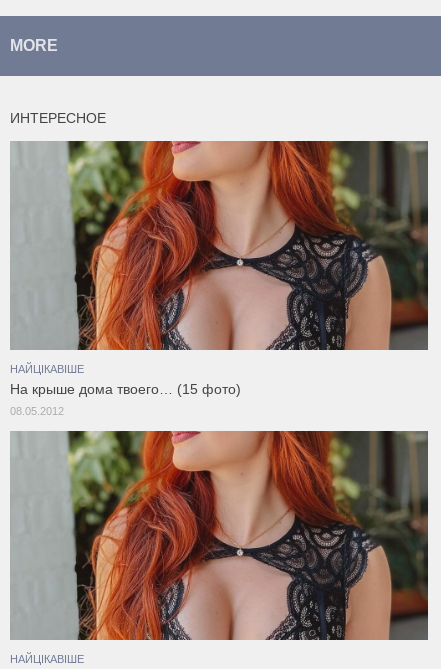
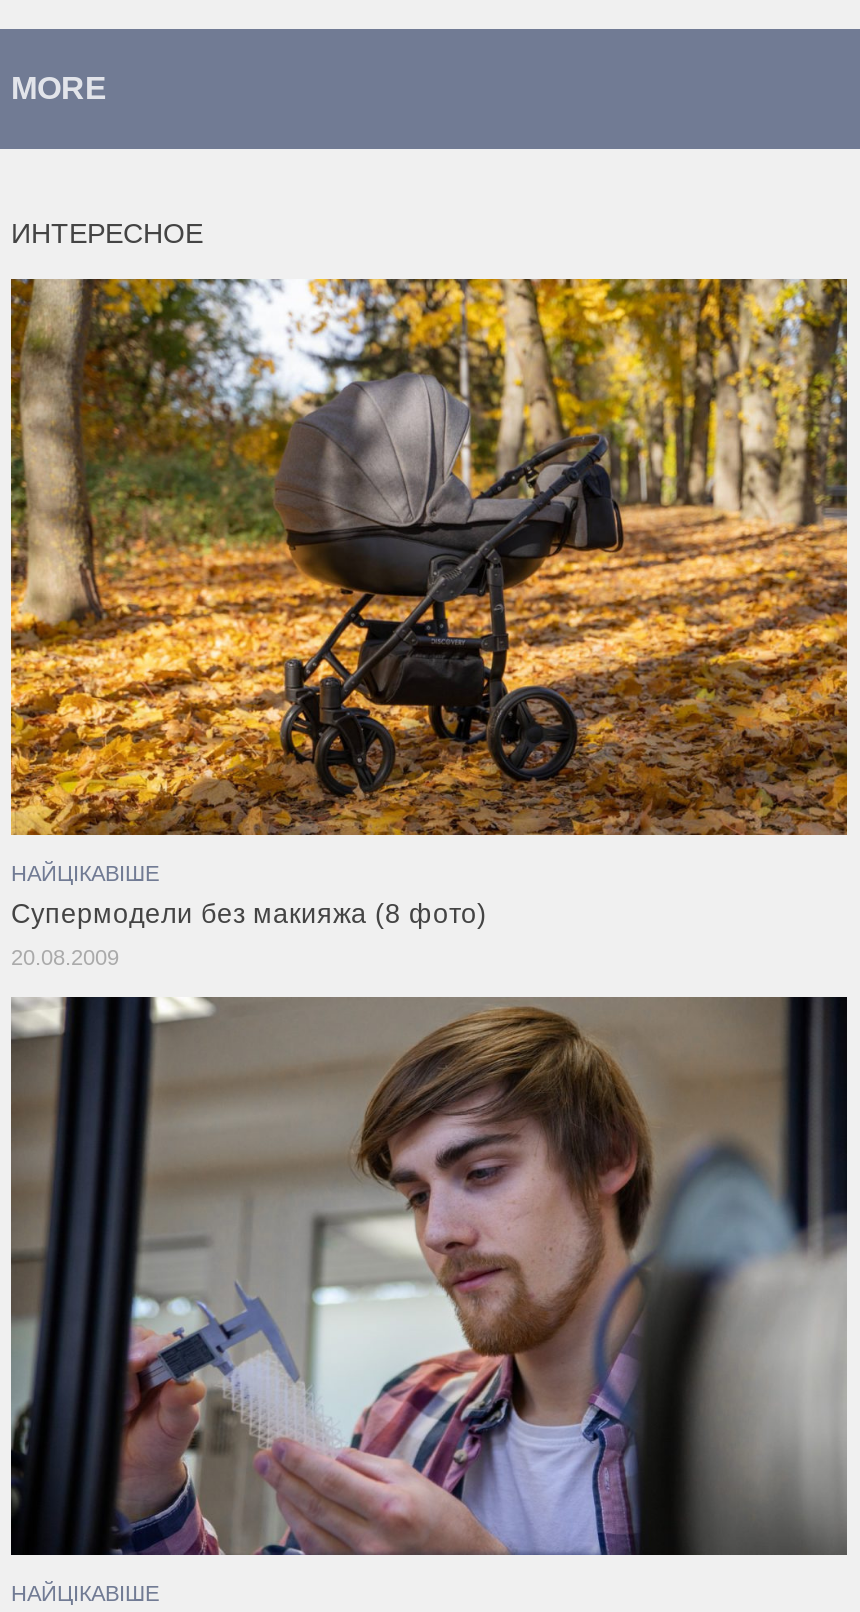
- [image]
- На крыше дома твоего… (15 фото)
+ [image]
+ Супермодели без макияжа (8 фото)

- 08.05.2012
+ 20.08.2009

- [image]
+ [image]
